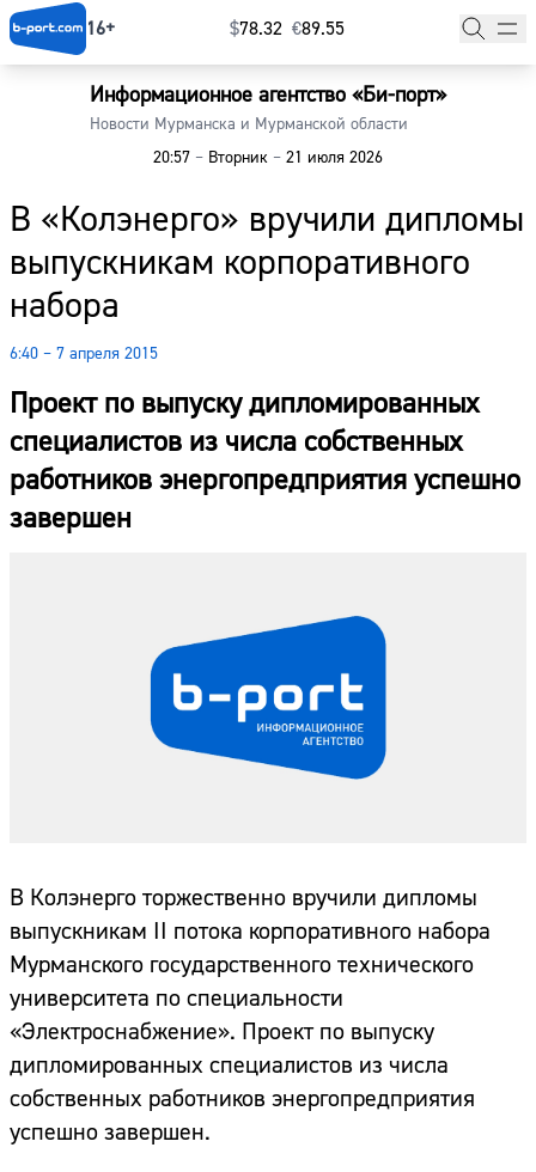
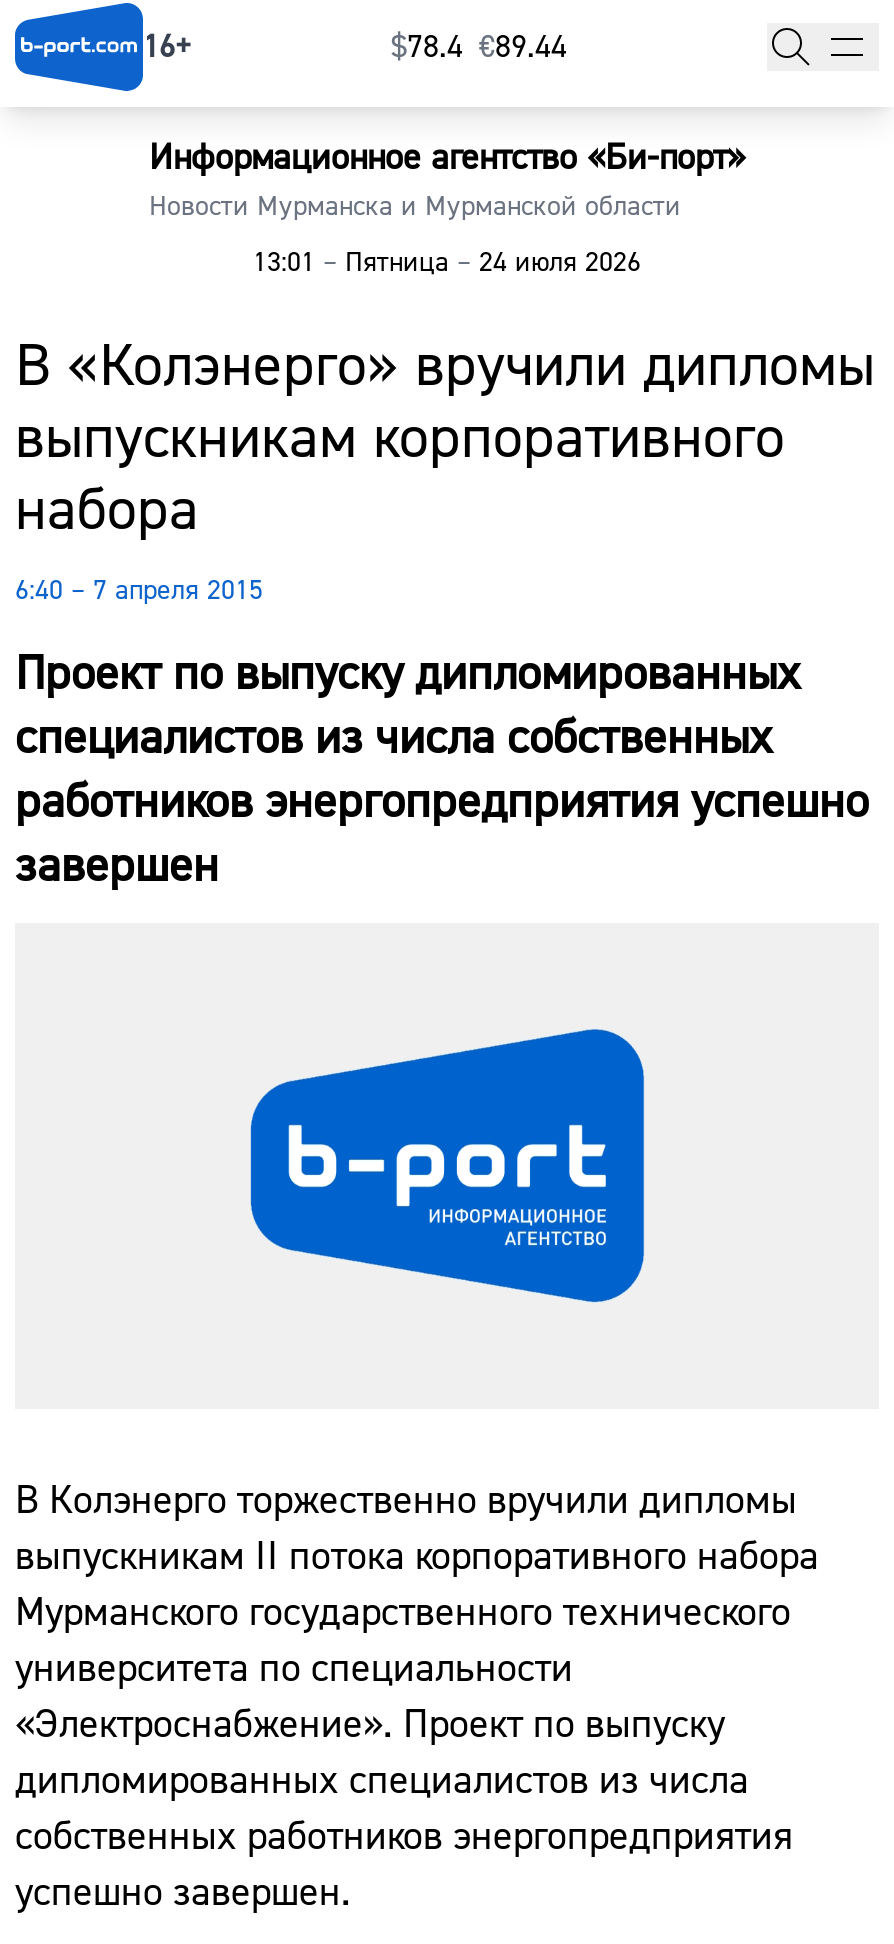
- $78.32 €89.55
+ $78.4 €89.44

- 20:57 – Вторник – 21 июля 2026
+ 13:01 – Пятница – 24 июля 2026
